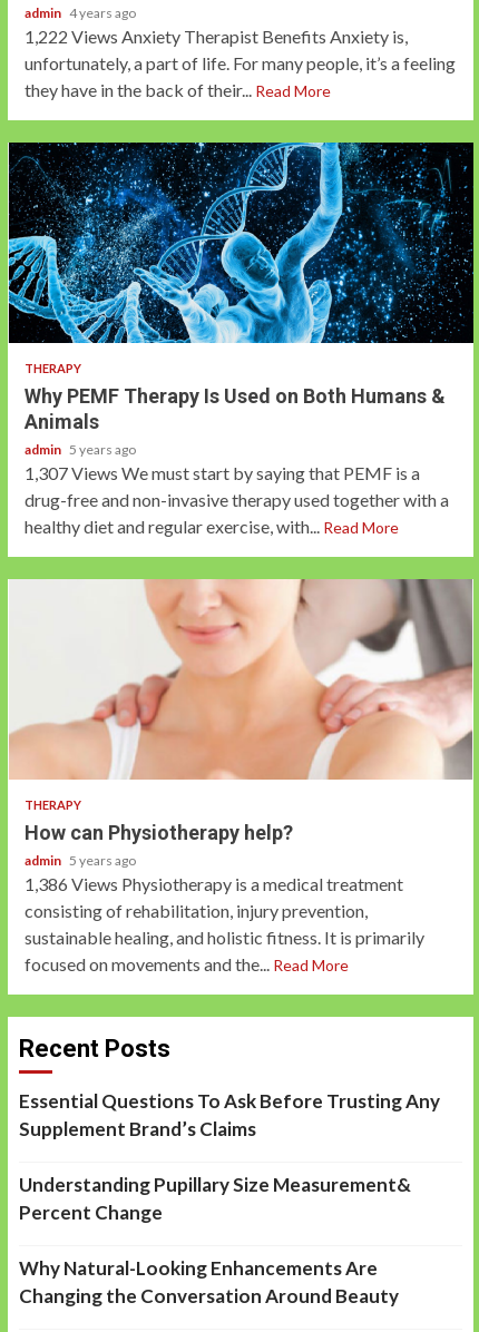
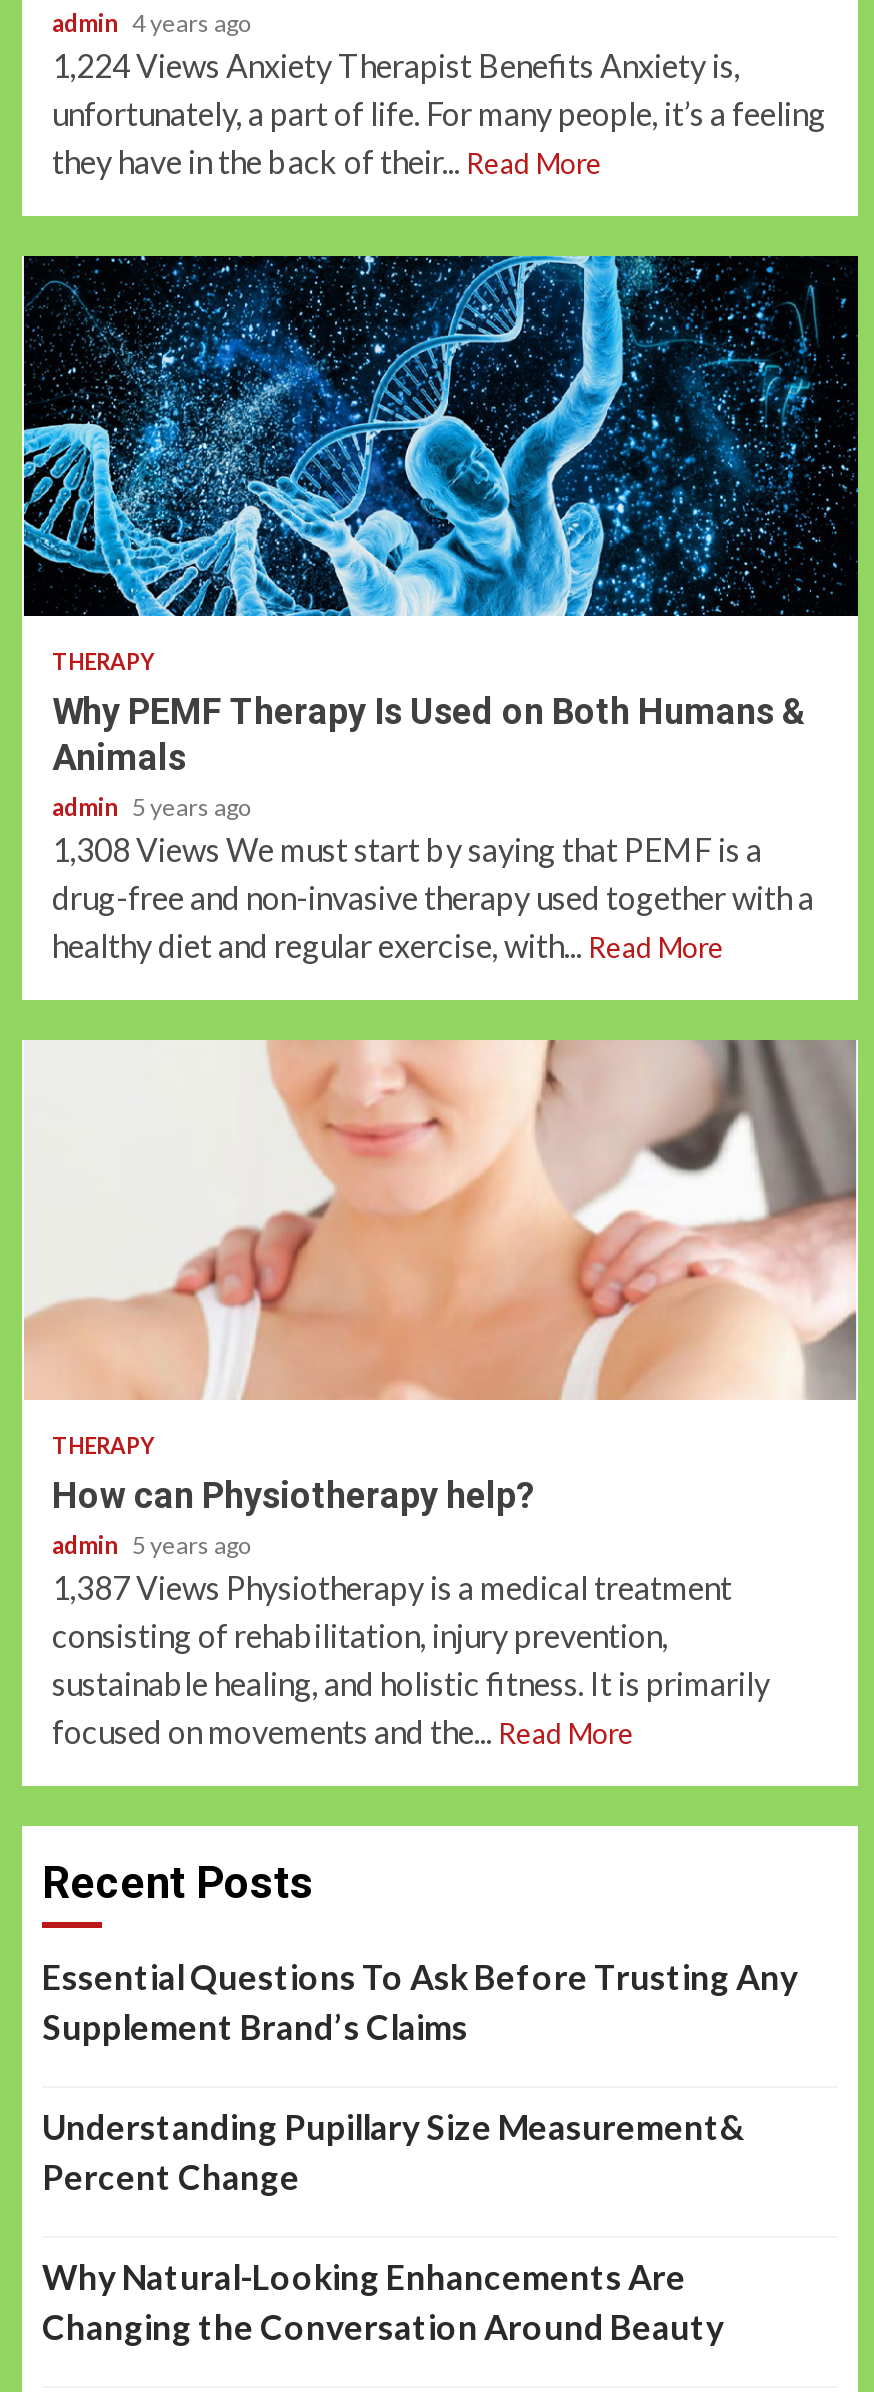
- 1,222 Views Anxiety Therapist Benefits Anxiety is,
+ 1,224 Views Anxiety Therapist Benefits Anxiety is,

- 1,307 Views We must start by saying that PEMF is a
+ 1,308 Views We must start by saying that PEMF is a

- 1,386 Views Physiotherapy is a medical treatment
+ 1,387 Views Physiotherapy is a medical treatment
